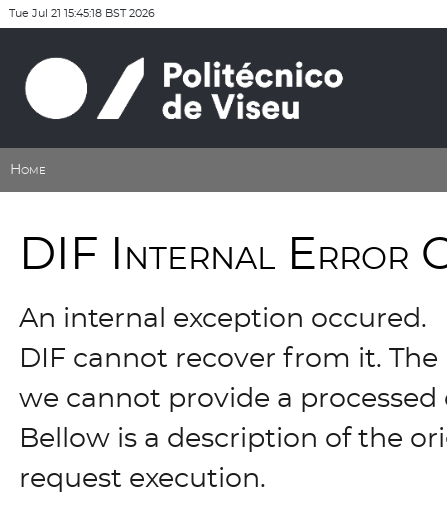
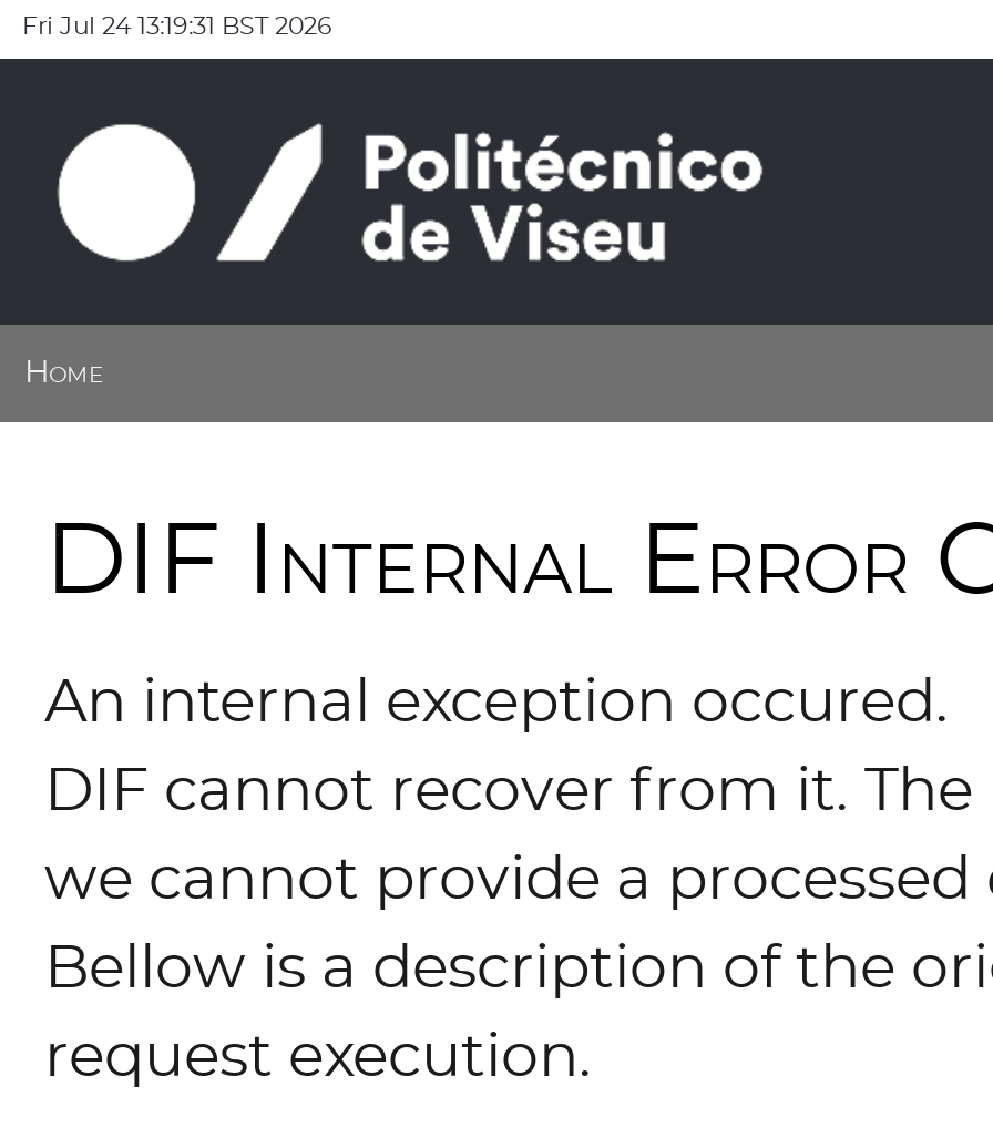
- Tue Jul 21 15:45:18 BST 2026
+ Fri Jul 24 13:19:31 BST 2026
